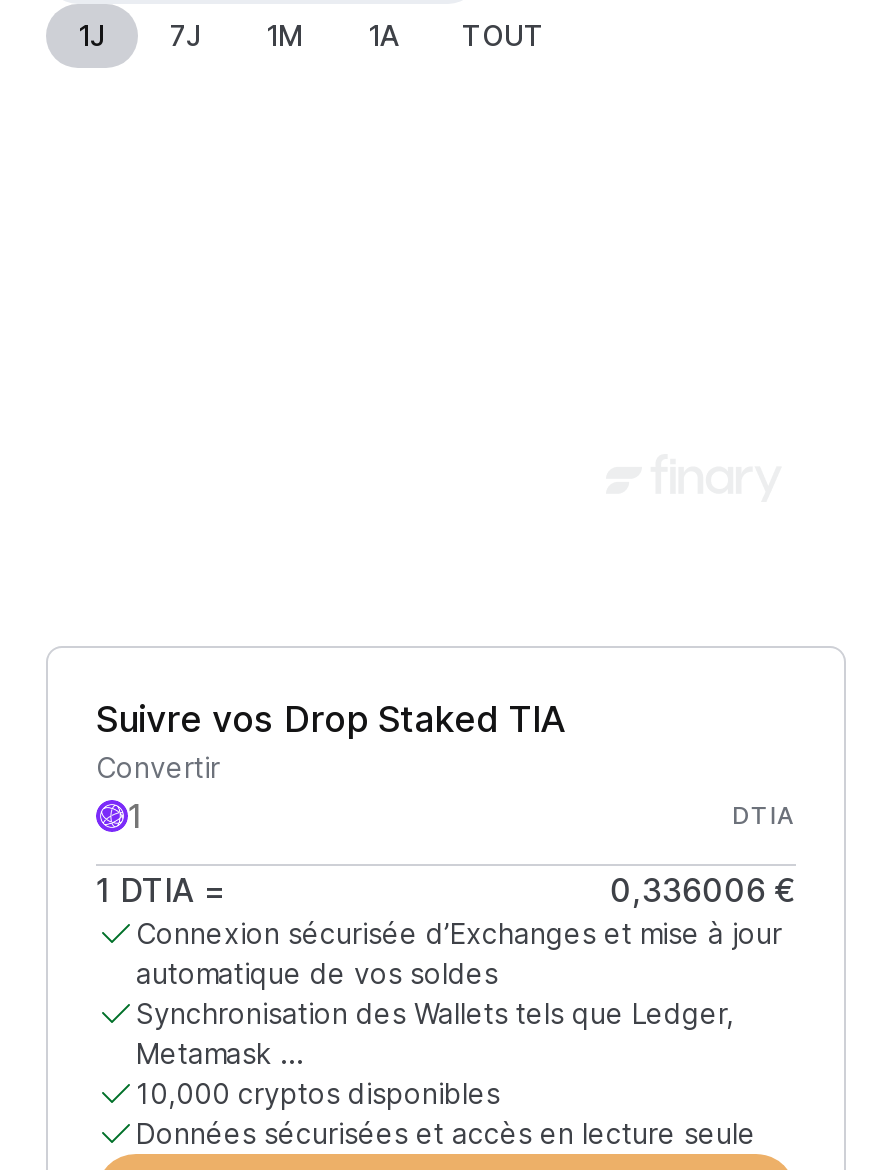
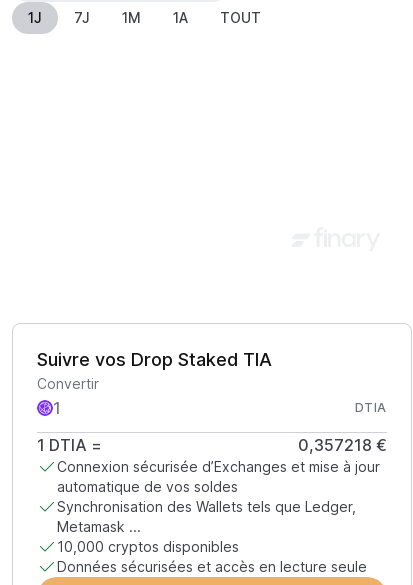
- 0,336006 €
+ 0,357218 €
